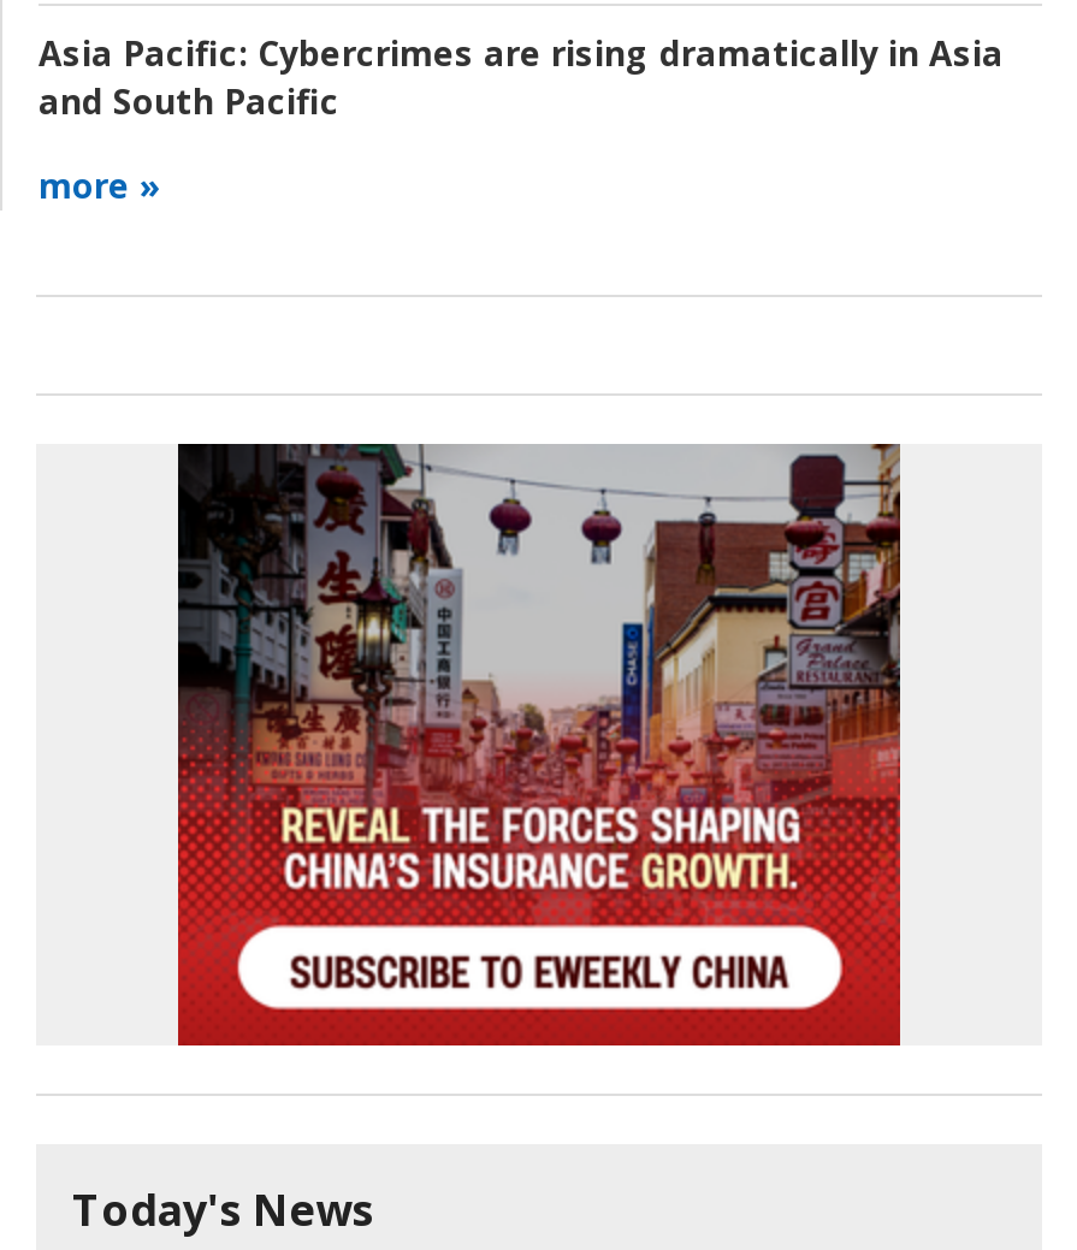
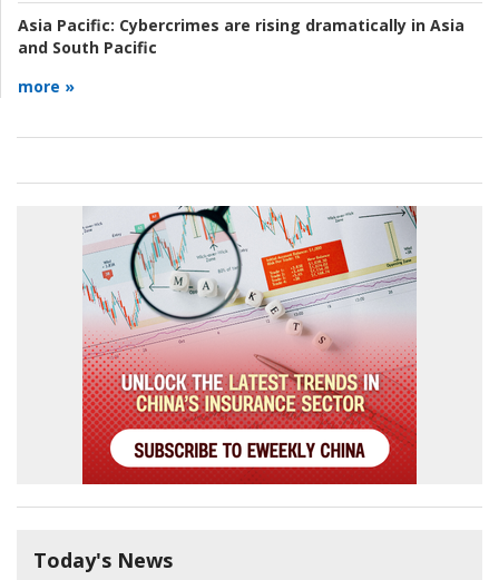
- [image]
+ [image]
